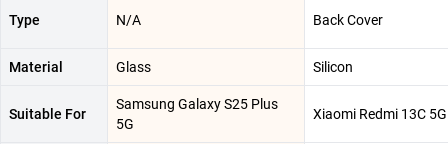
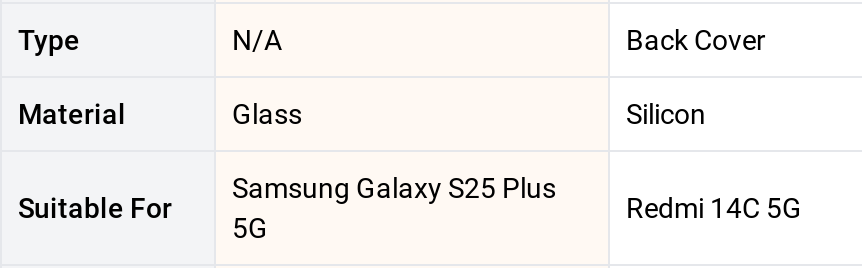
- Xiaomi Redmi 13C 5G
+ Redmi 14C 5G
